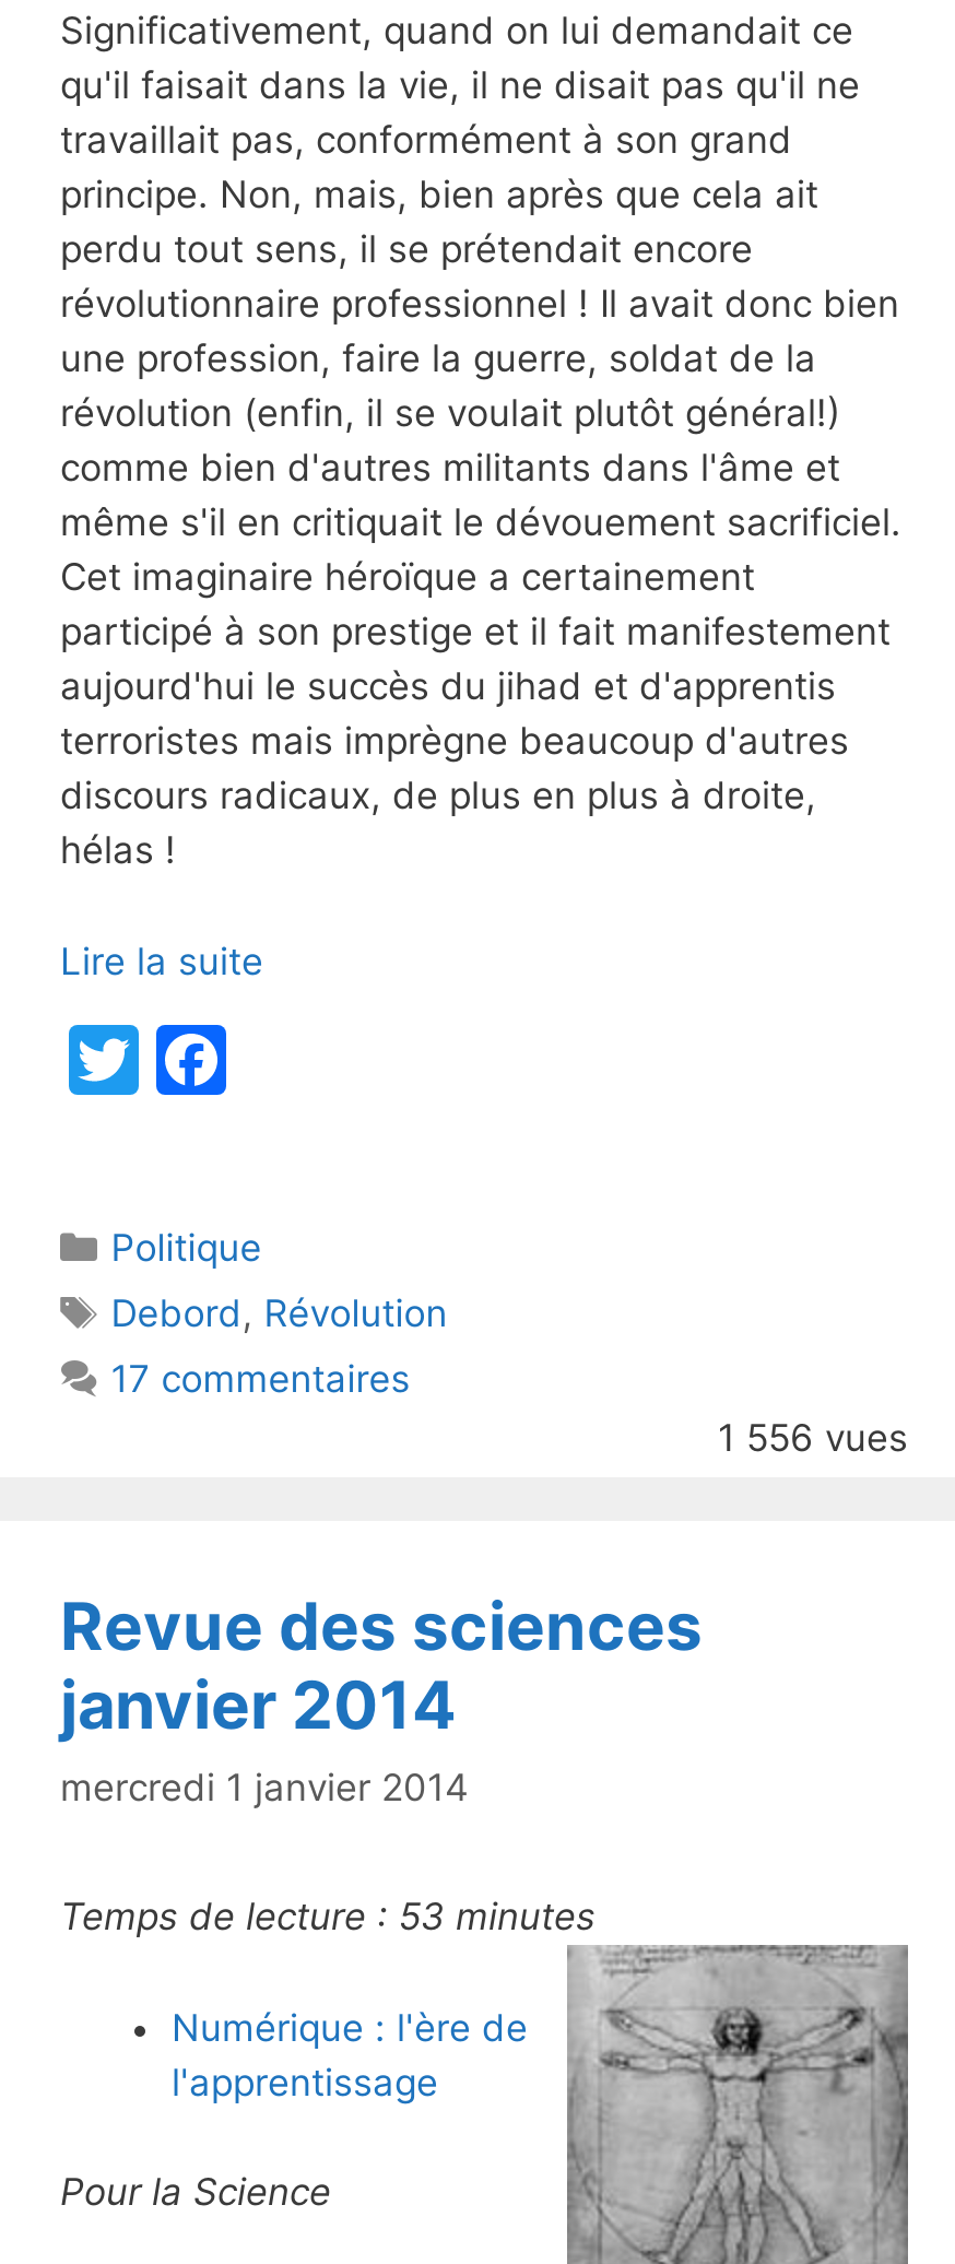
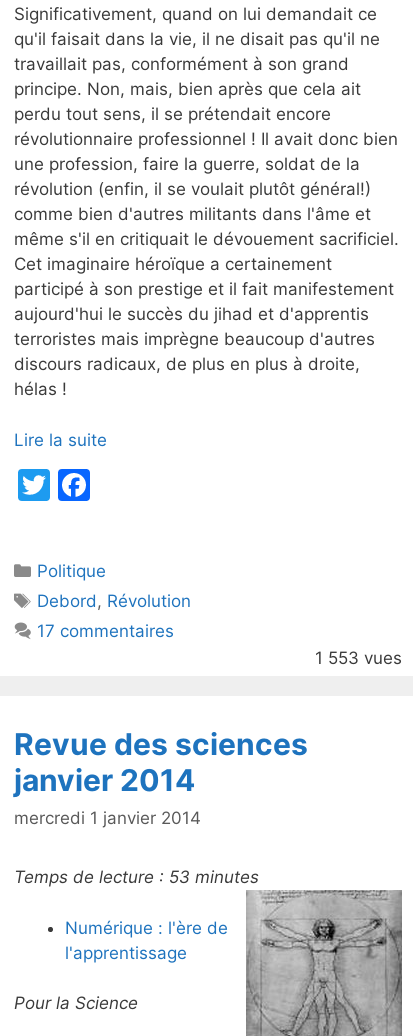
- 1 556 vues
+ 1 553 vues
